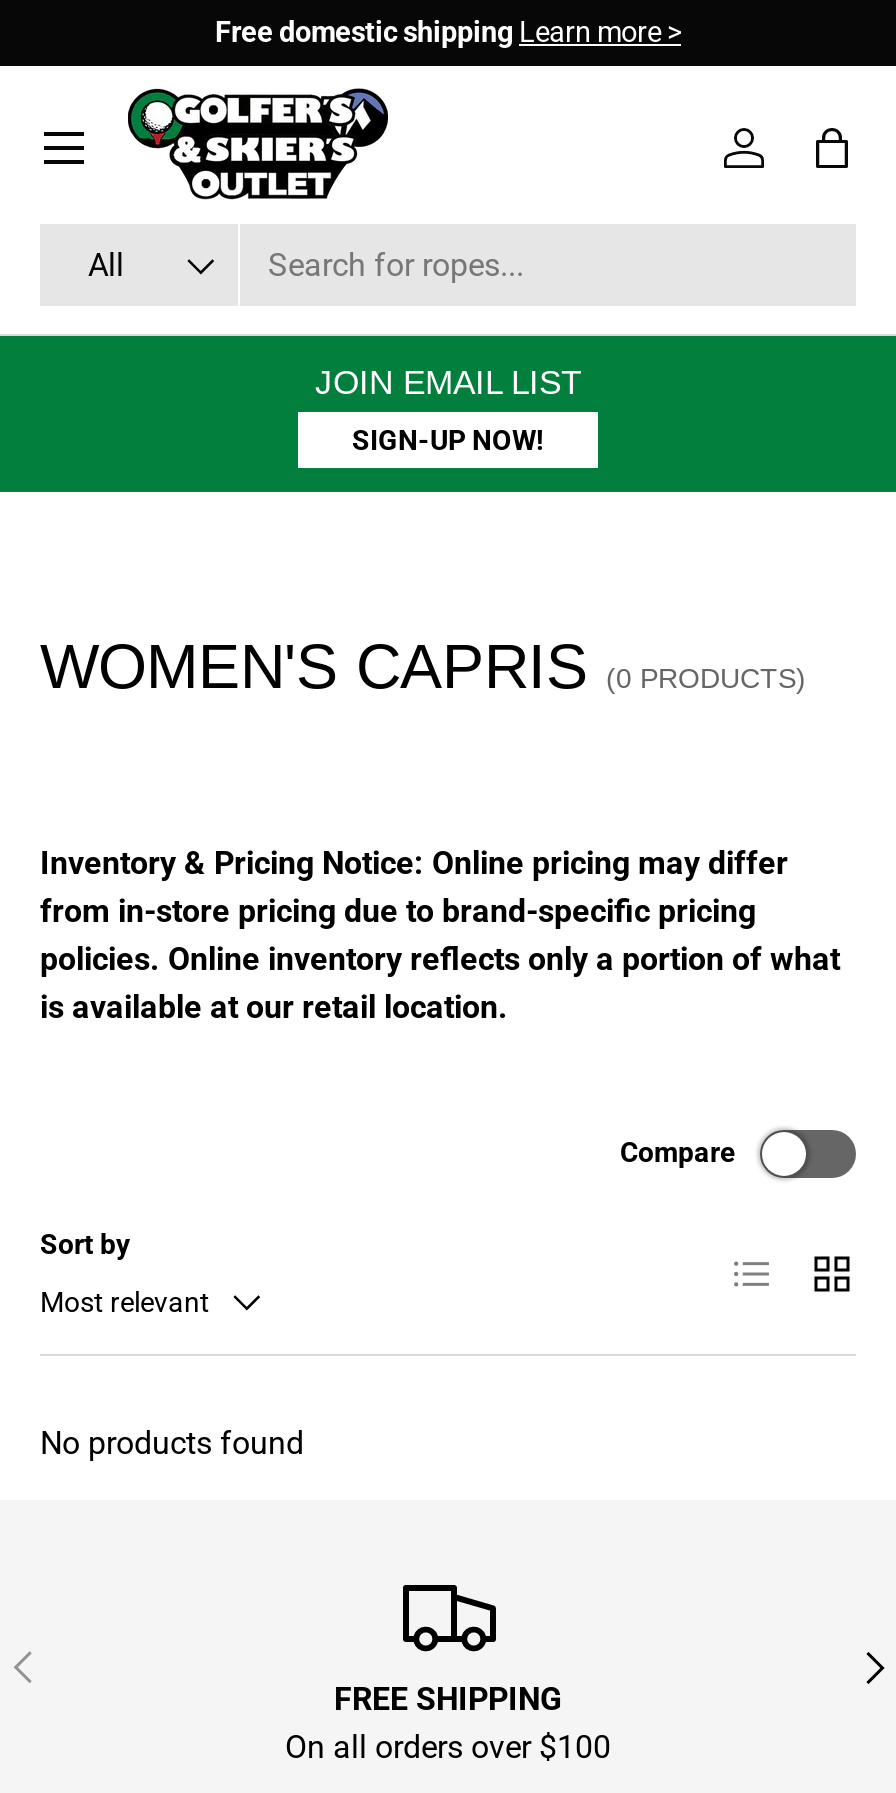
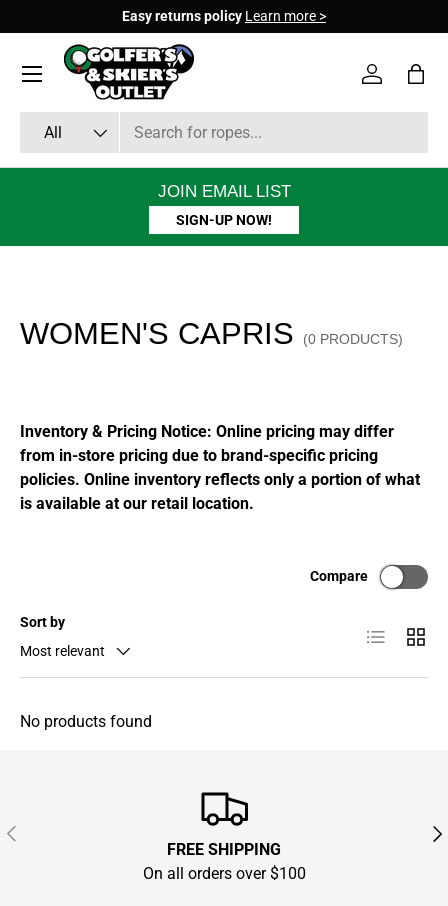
- Free domestic shipping Learn more >
+ Easy returns policy Learn more >
